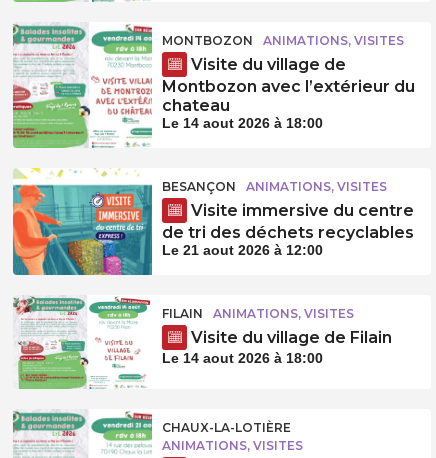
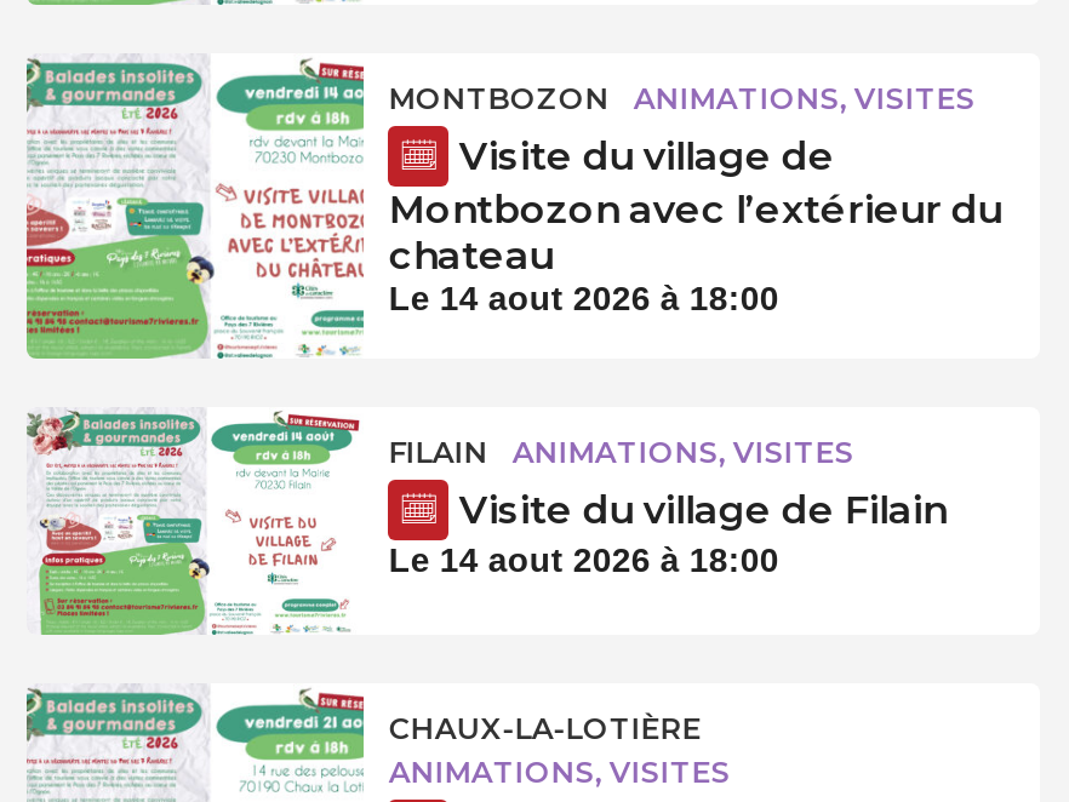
- [image]
- BESANÇON
- ANIMATIONS, VISITES
- Visite immersive du centre
- de tri des déchets recyclables
- Le 21 aout 2026 à 12:00
